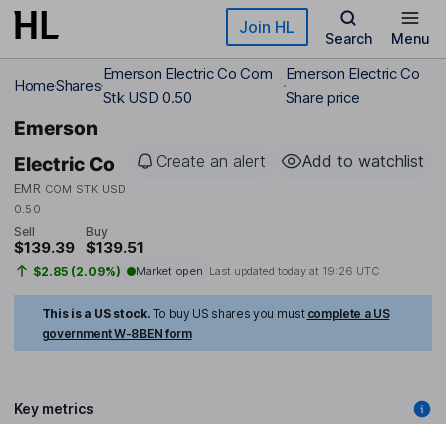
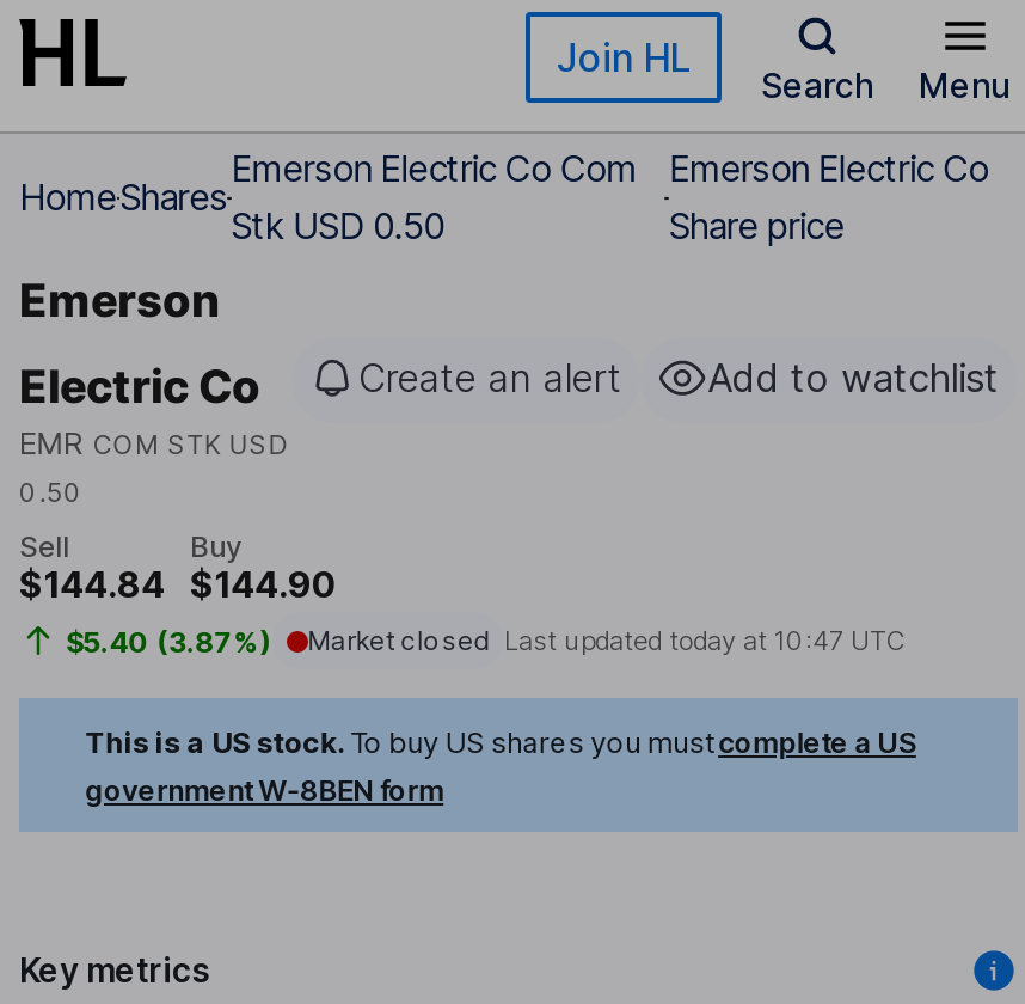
- $139.39
+ $144.84

- $139.51
+ $144.90

- $2.85 (2.09%)
+ $5.40 (3.87%)

- Market open Last updated today at 19:26 UTC
+ Market closed Last updated today at 10:47 UTC
